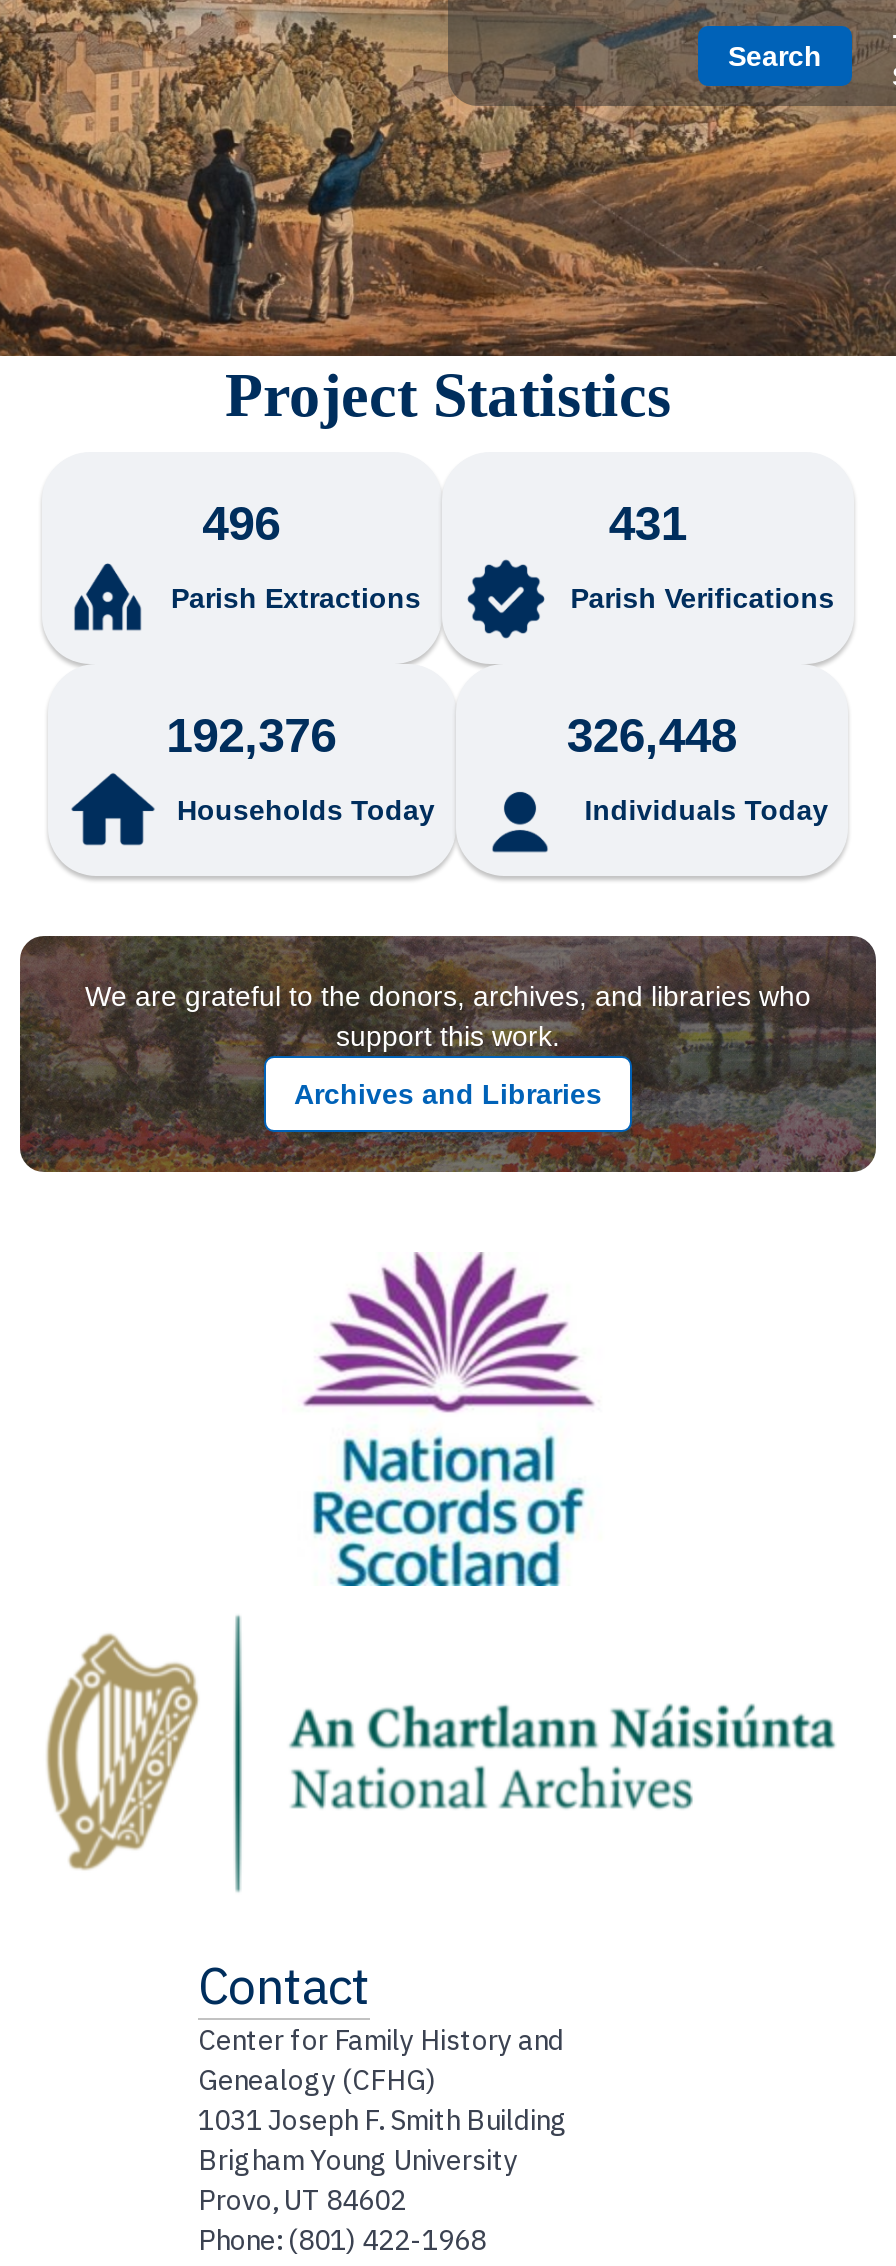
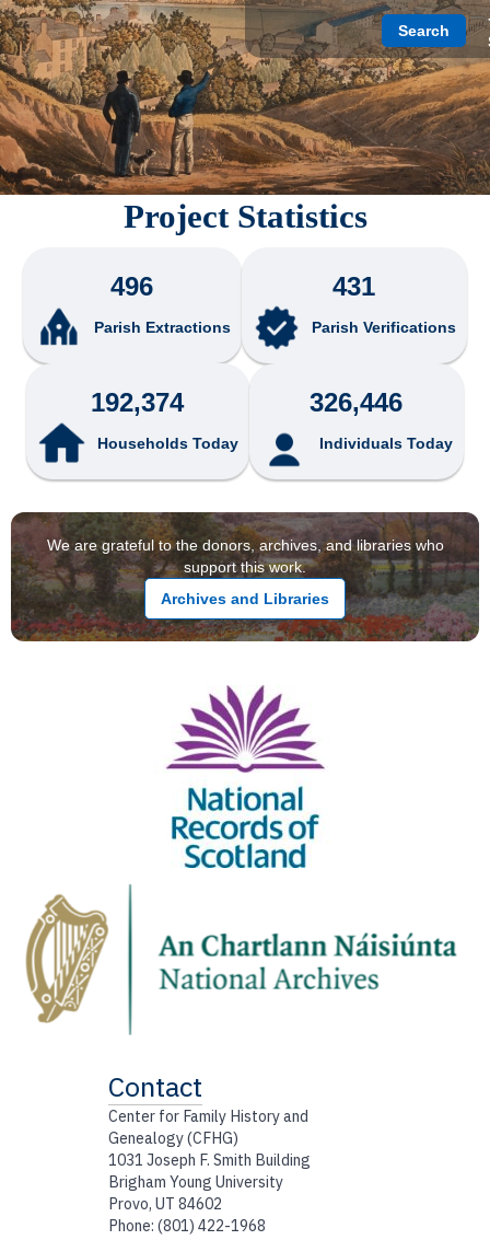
- 192,376
+ 192,374

- 326,448
+ 326,446
